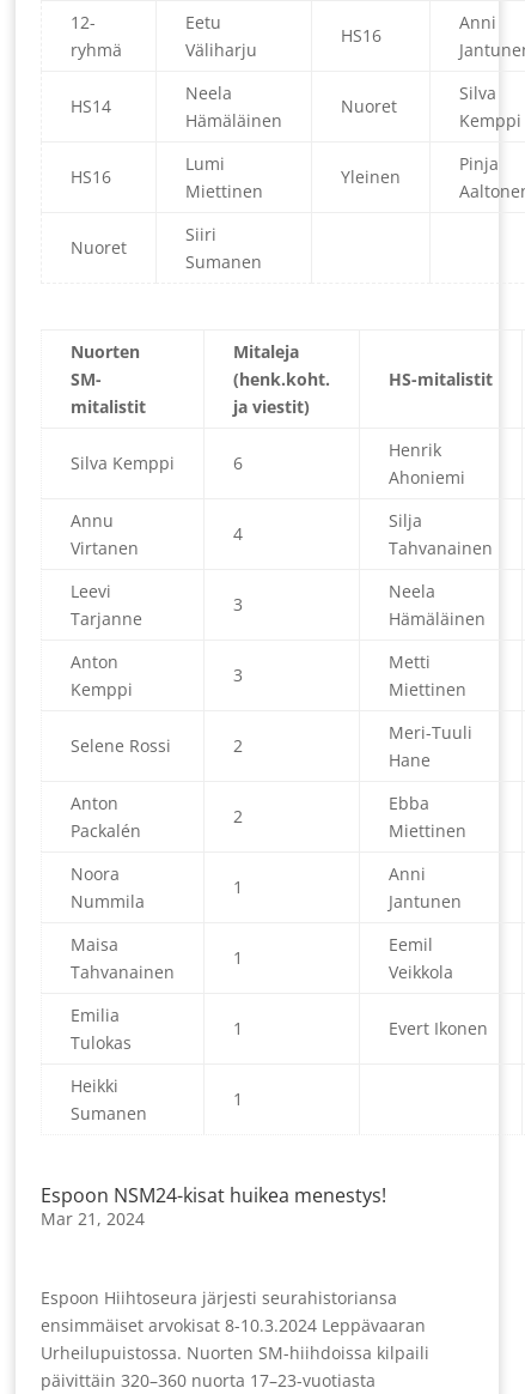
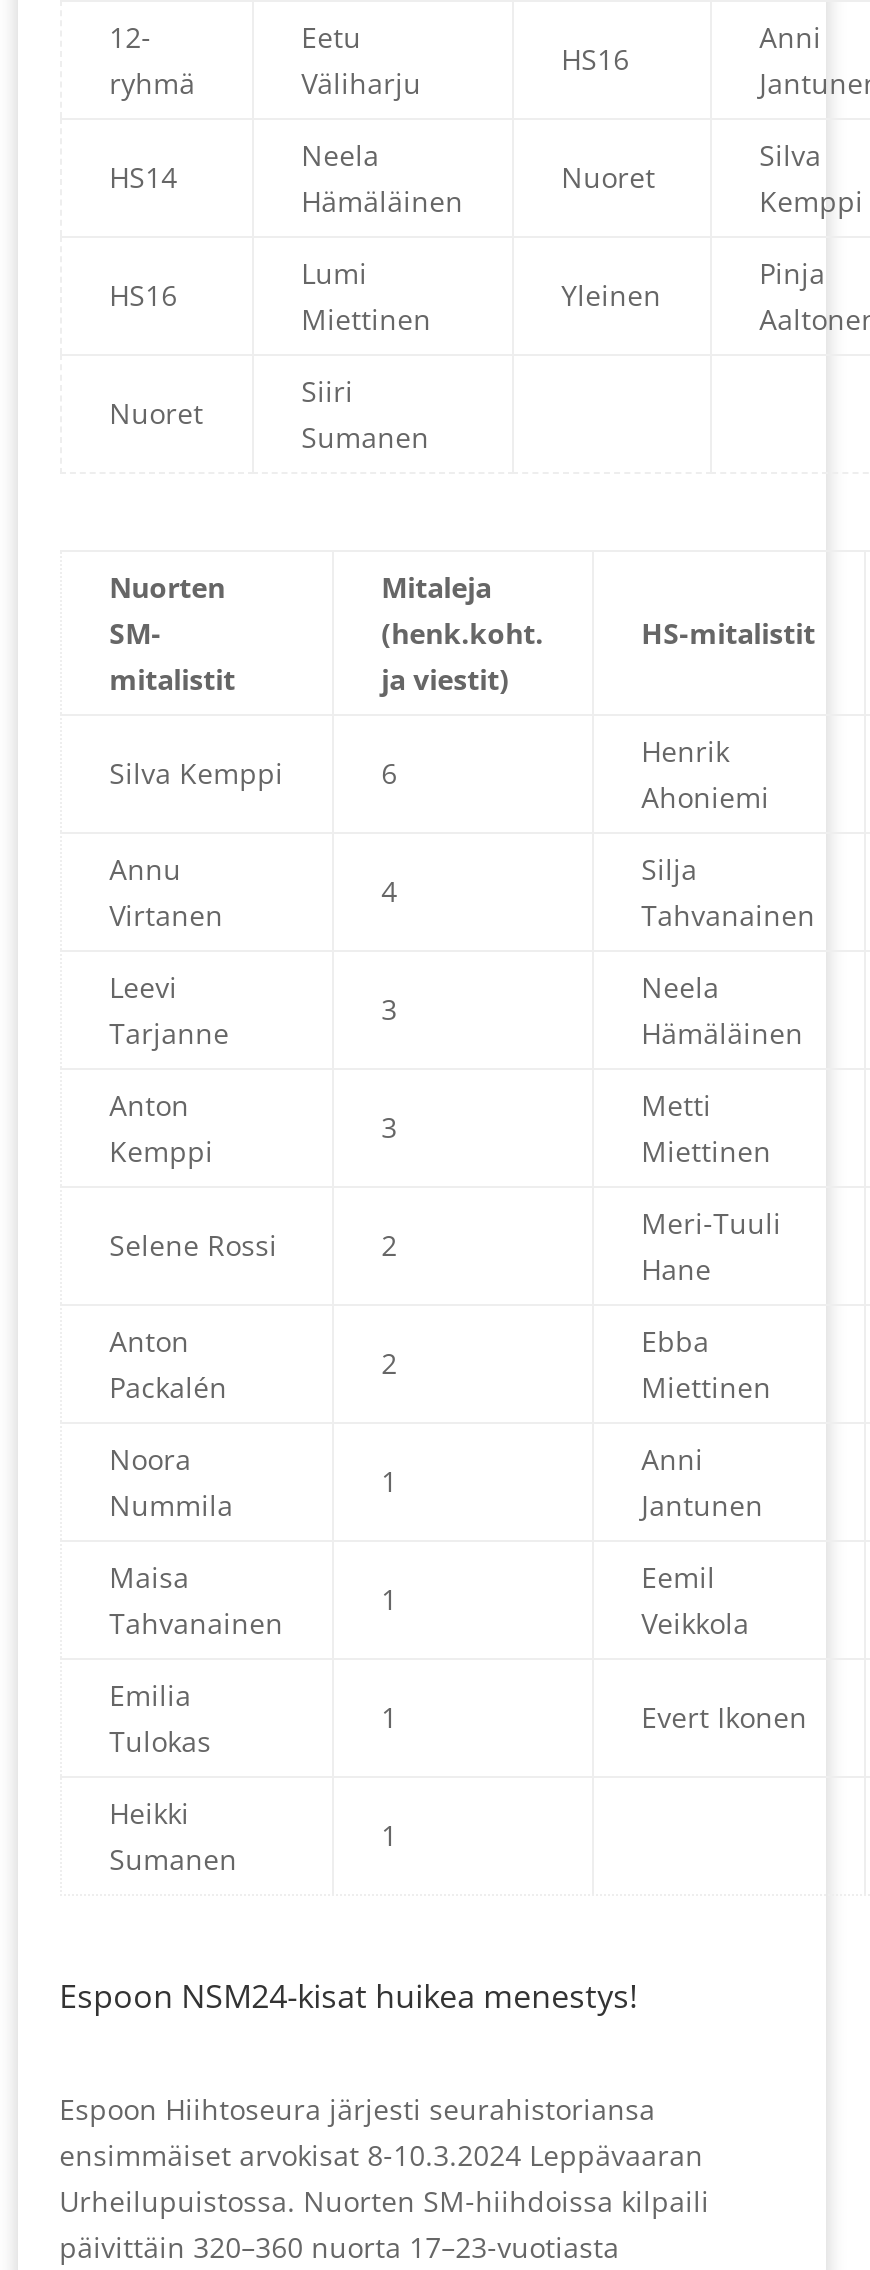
- Mar 21, 2024
